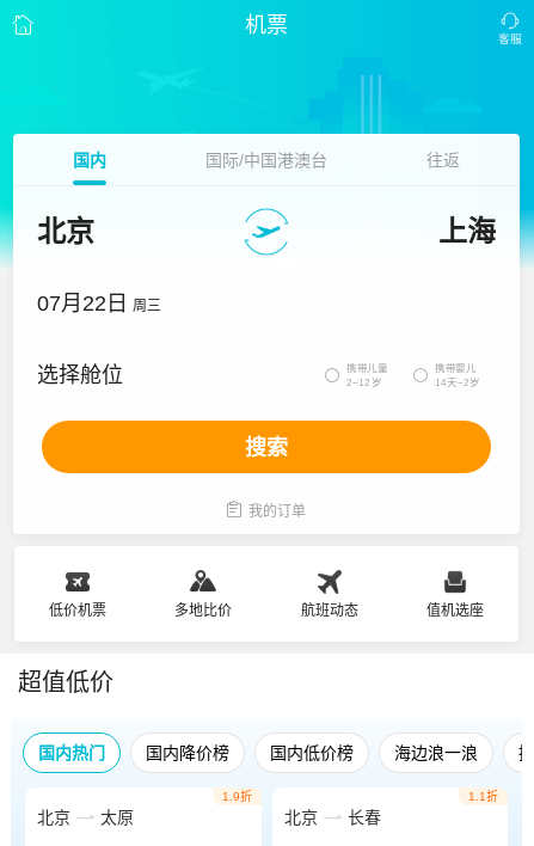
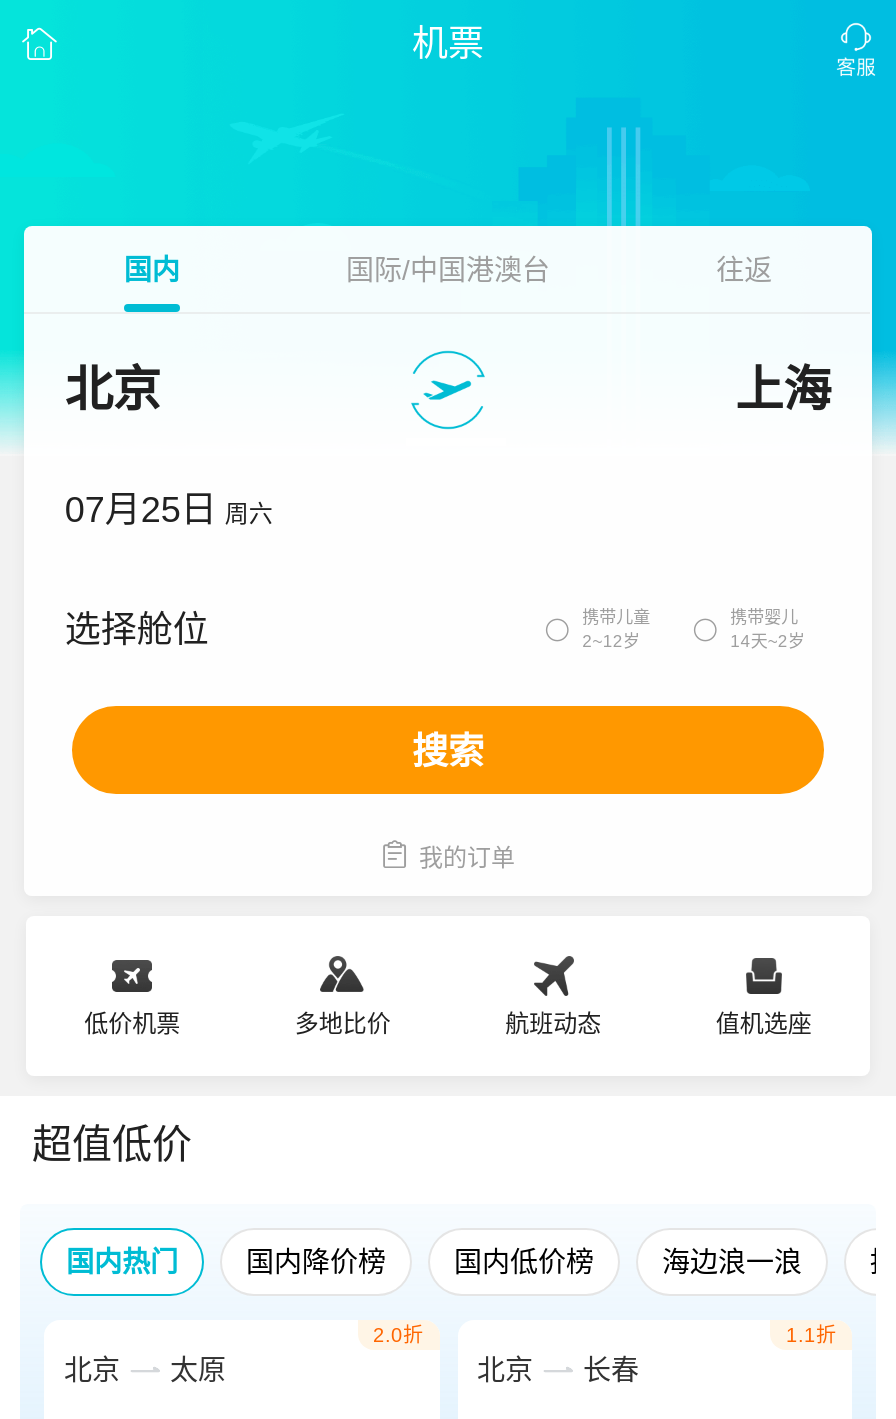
- 07月22日 周三
+ 07月25日 周六

- 1.9折
+ 2.0折
